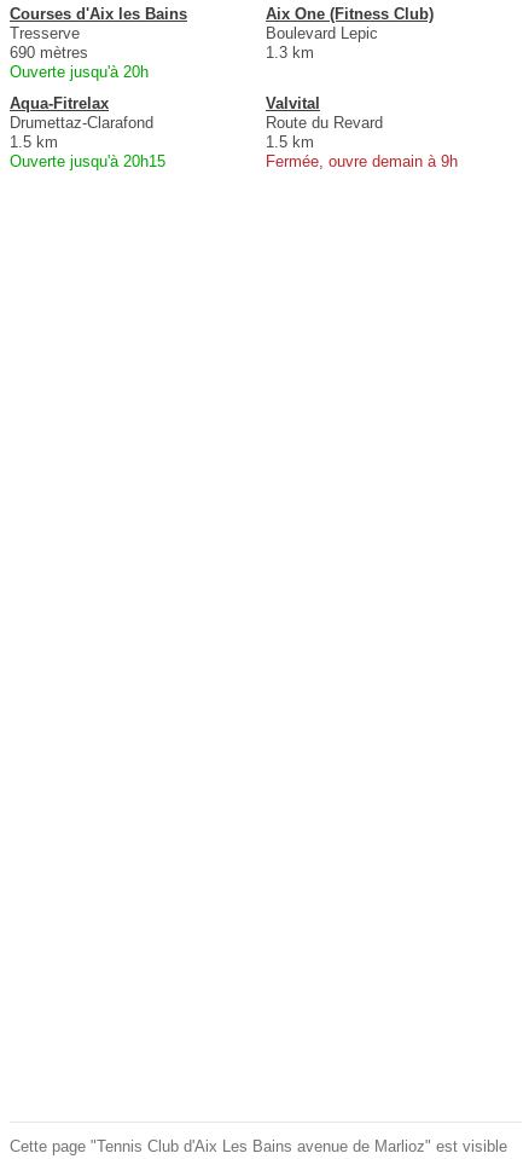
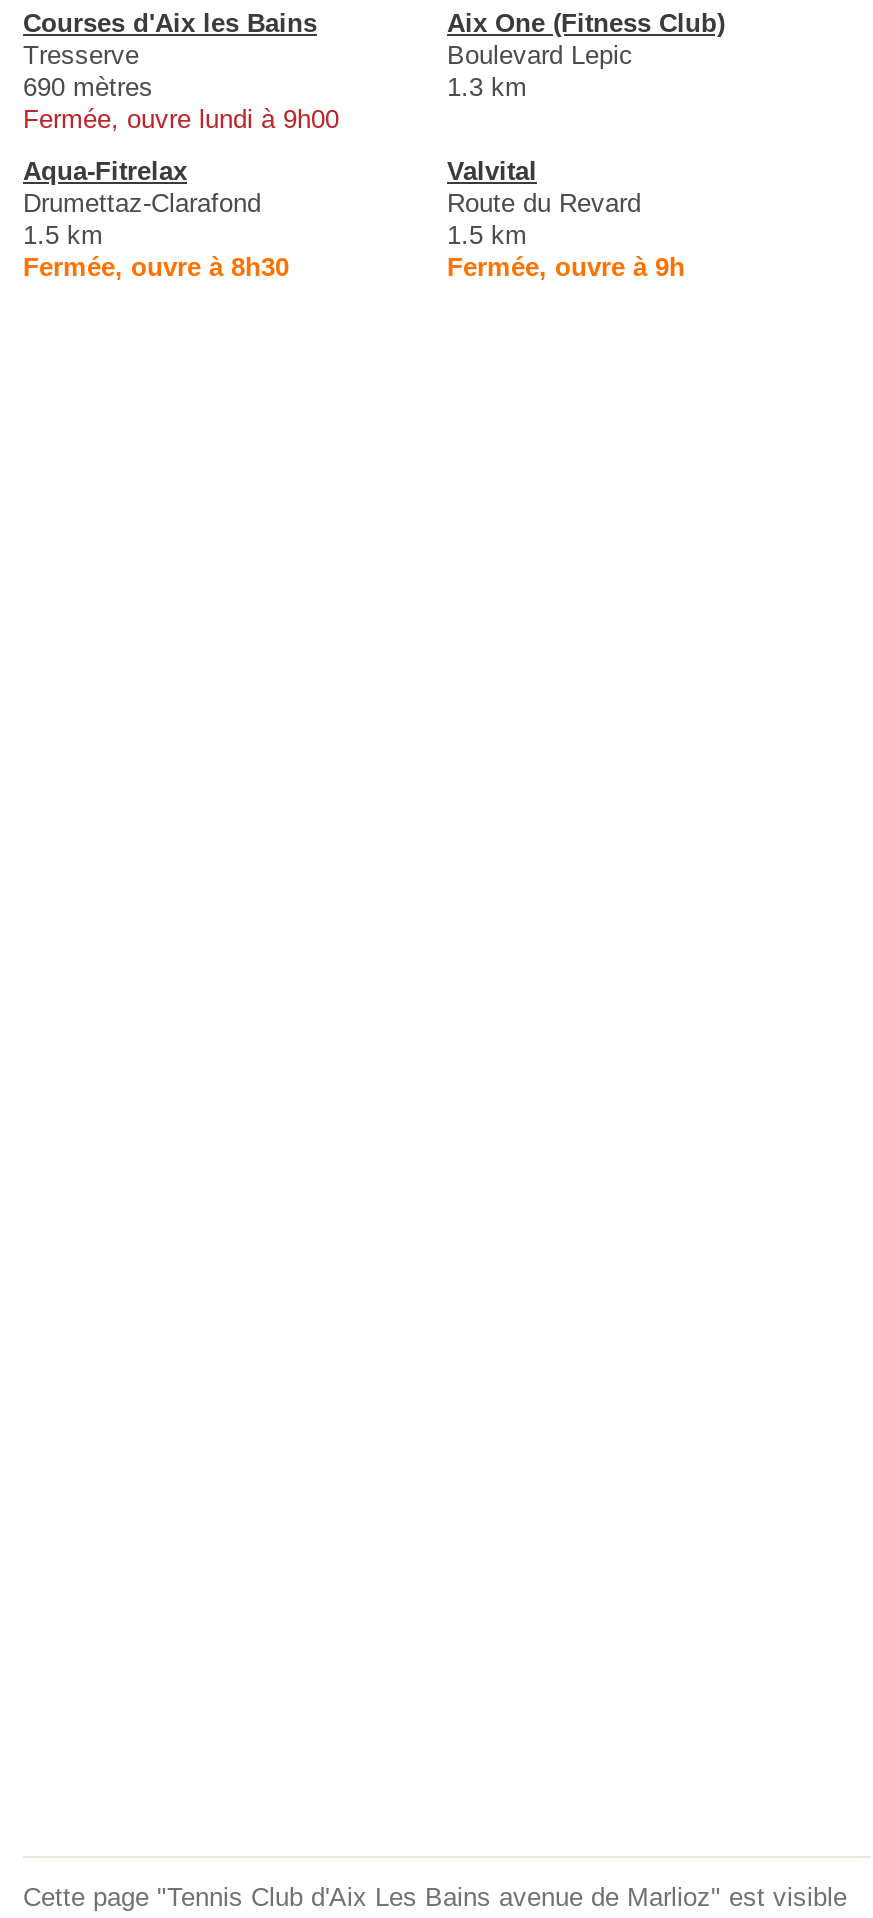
- Ouverte jusqu'à 20h
+ Fermée, ouvre lundi à 9h00

- Ouverte jusqu'à 20h15
+ Fermée, ouvre à 8h30

- Fermée, ouvre demain à 9h
+ Fermée, ouvre à 9h
